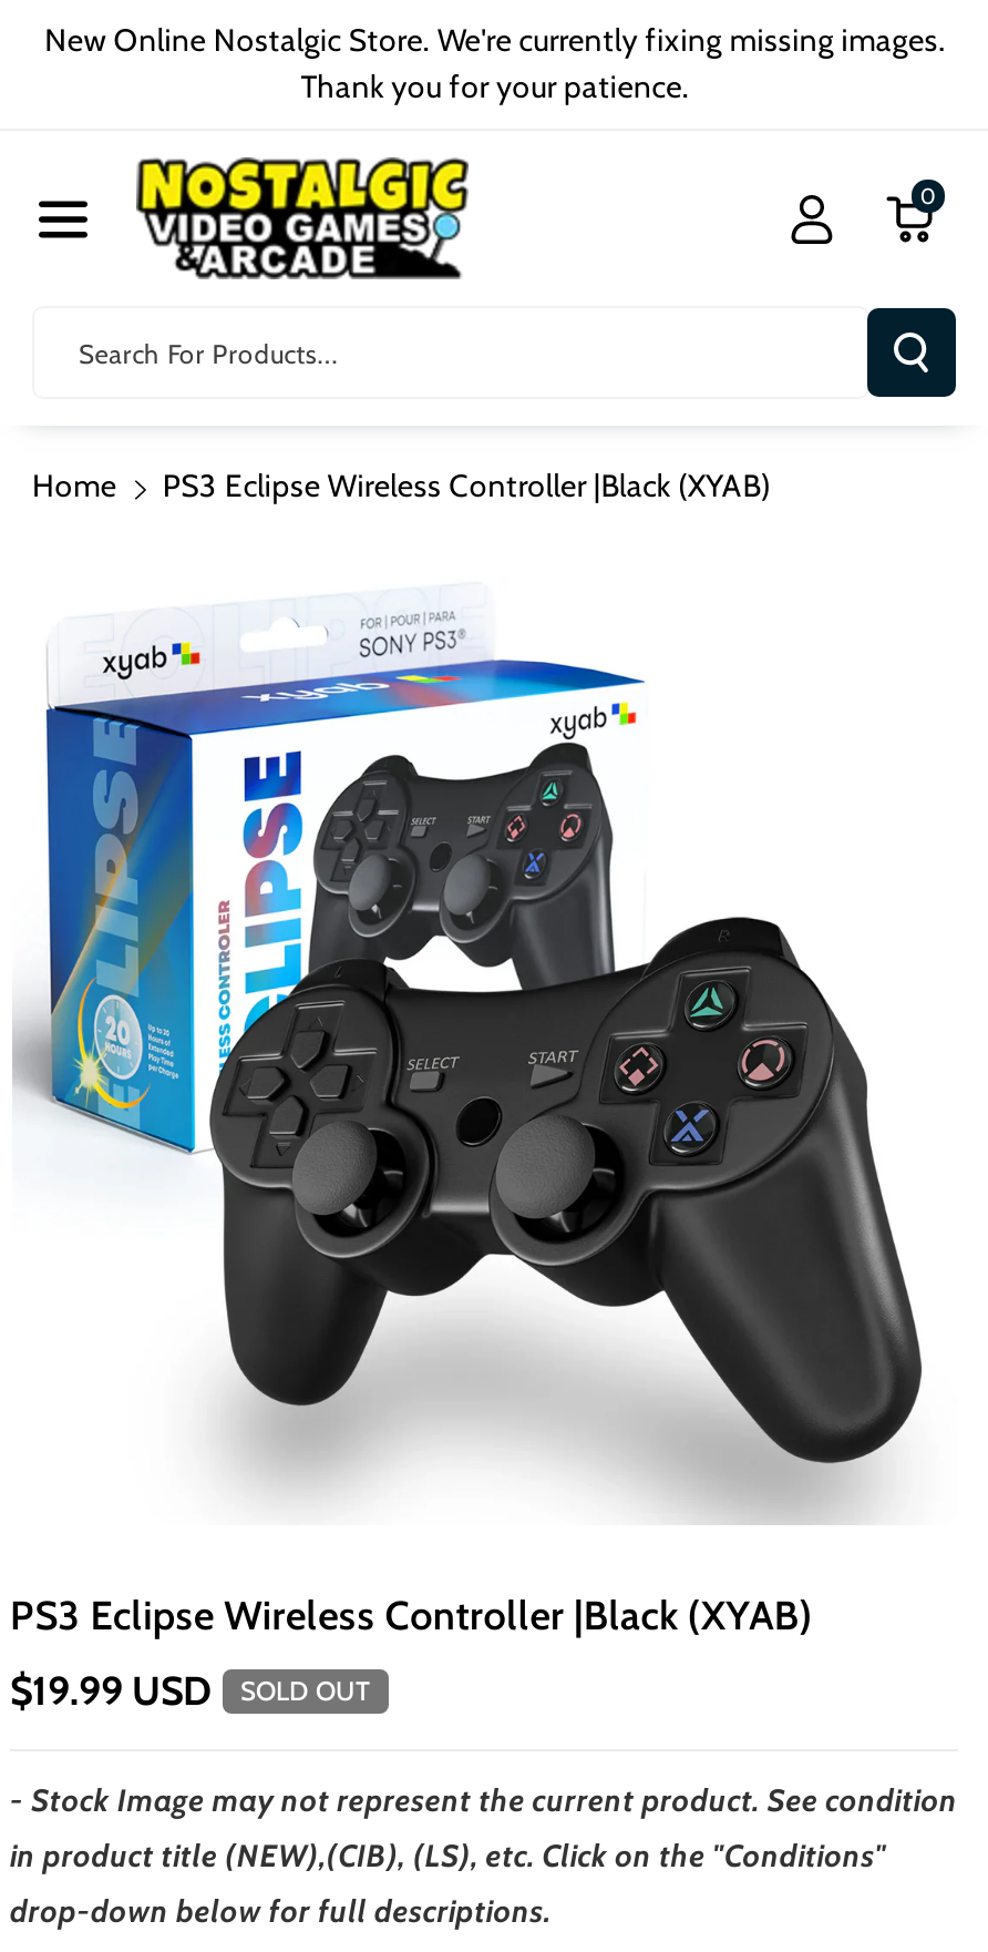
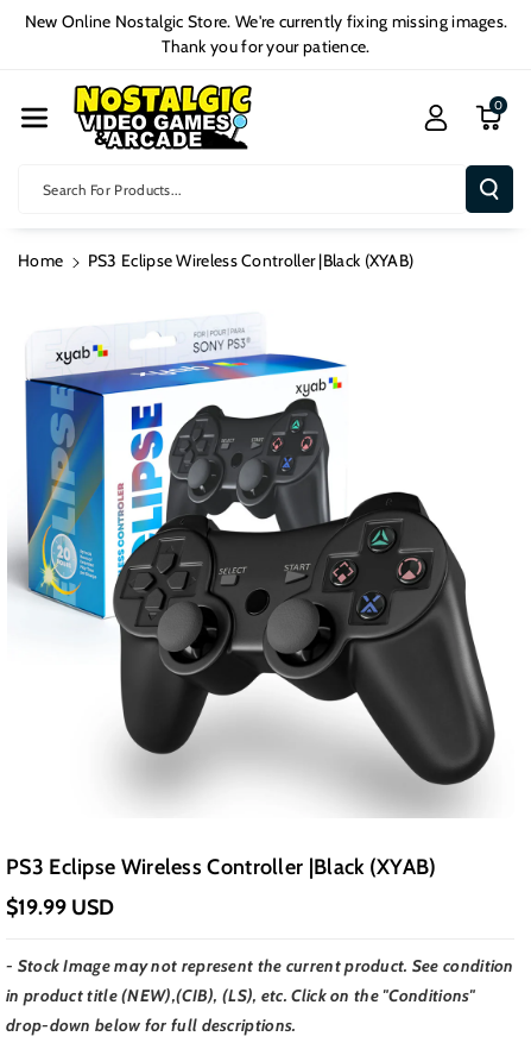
- SOLD OUT
